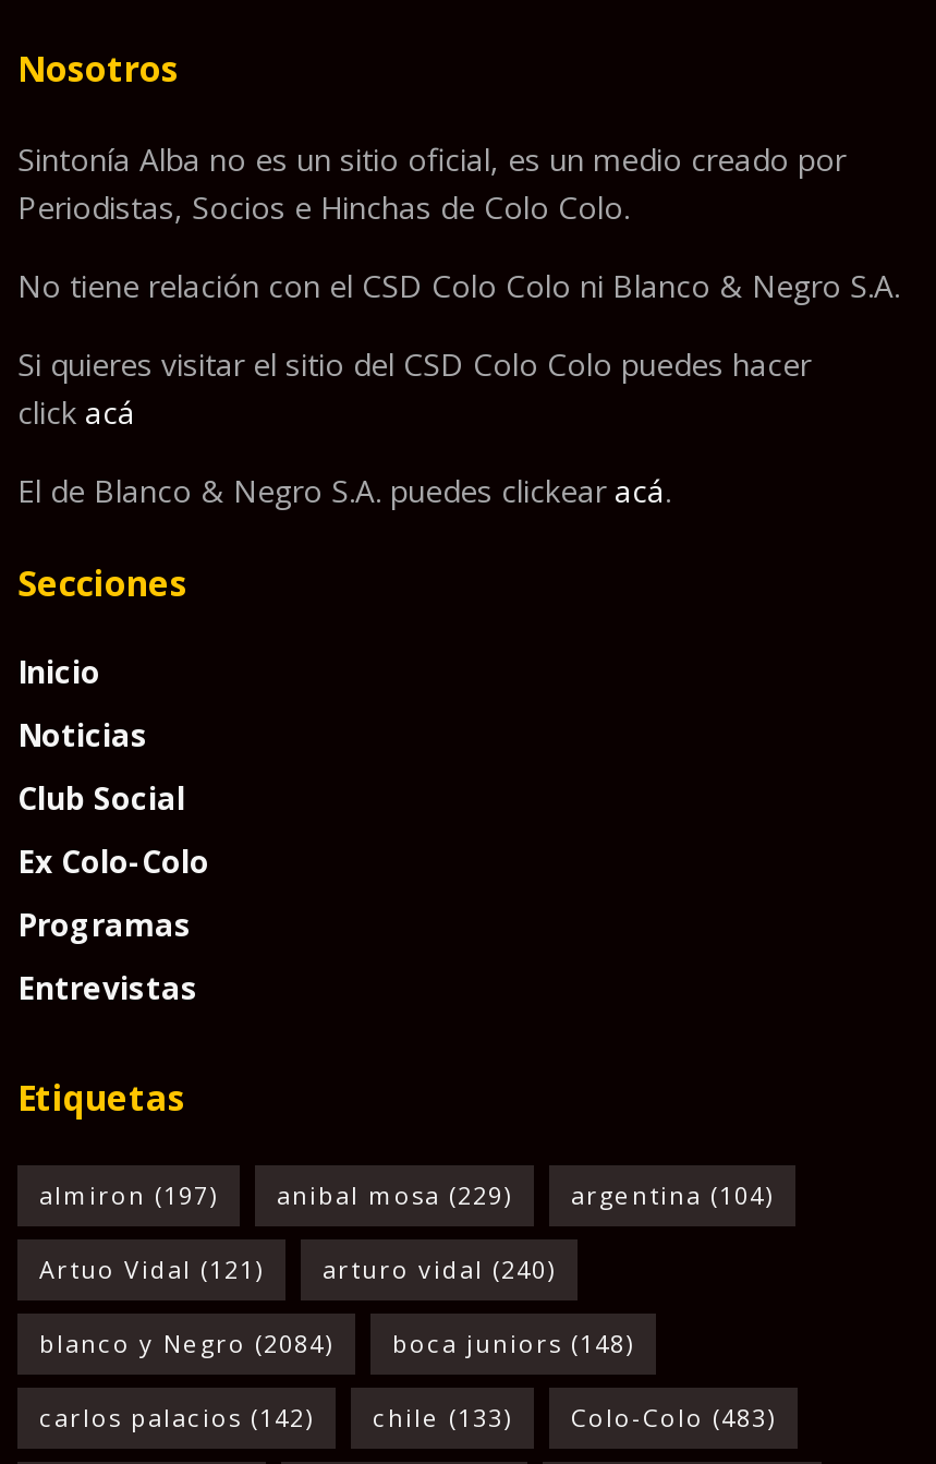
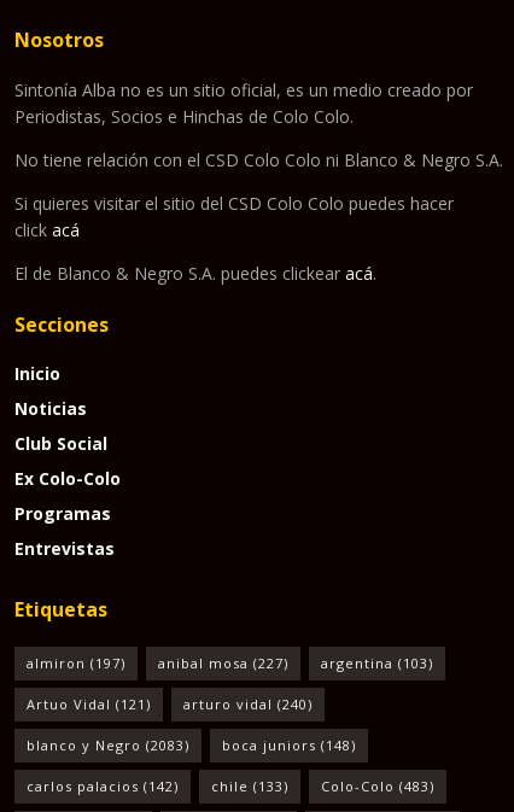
- anibal mosa (229)
+ anibal mosa (227)

- argentina (104)
+ argentina (103)

- blanco y Negro (2084)
+ blanco y Negro (2083)
